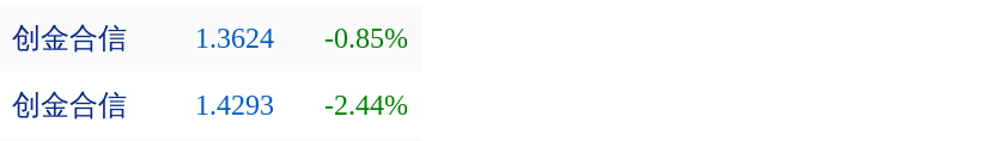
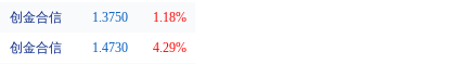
- 1.3624
+ 1.3750

- -0.85%
+ 1.18%

- 1.4293
+ 1.4730

- -2.44%
+ 4.29%
